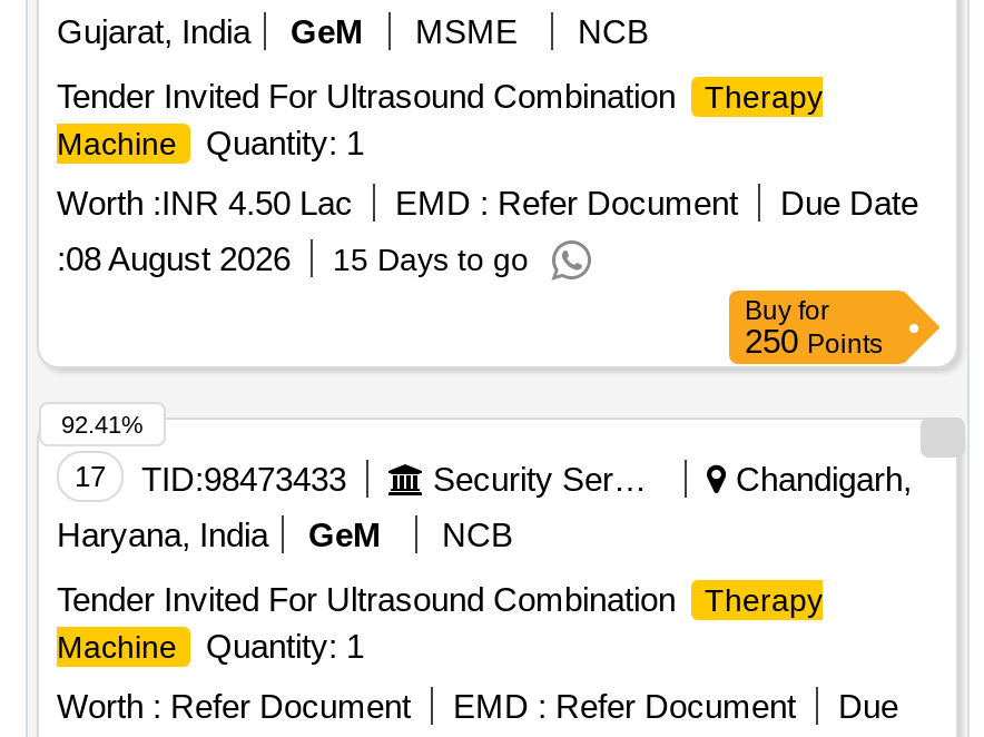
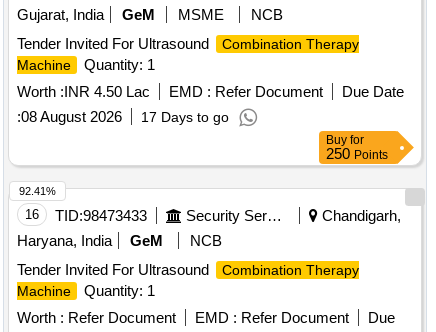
- :08 August 2026 15 Days to go
+ :08 August 2026 17 Days to go

- 17 TID:98473433
+ 16 TID:98473433
